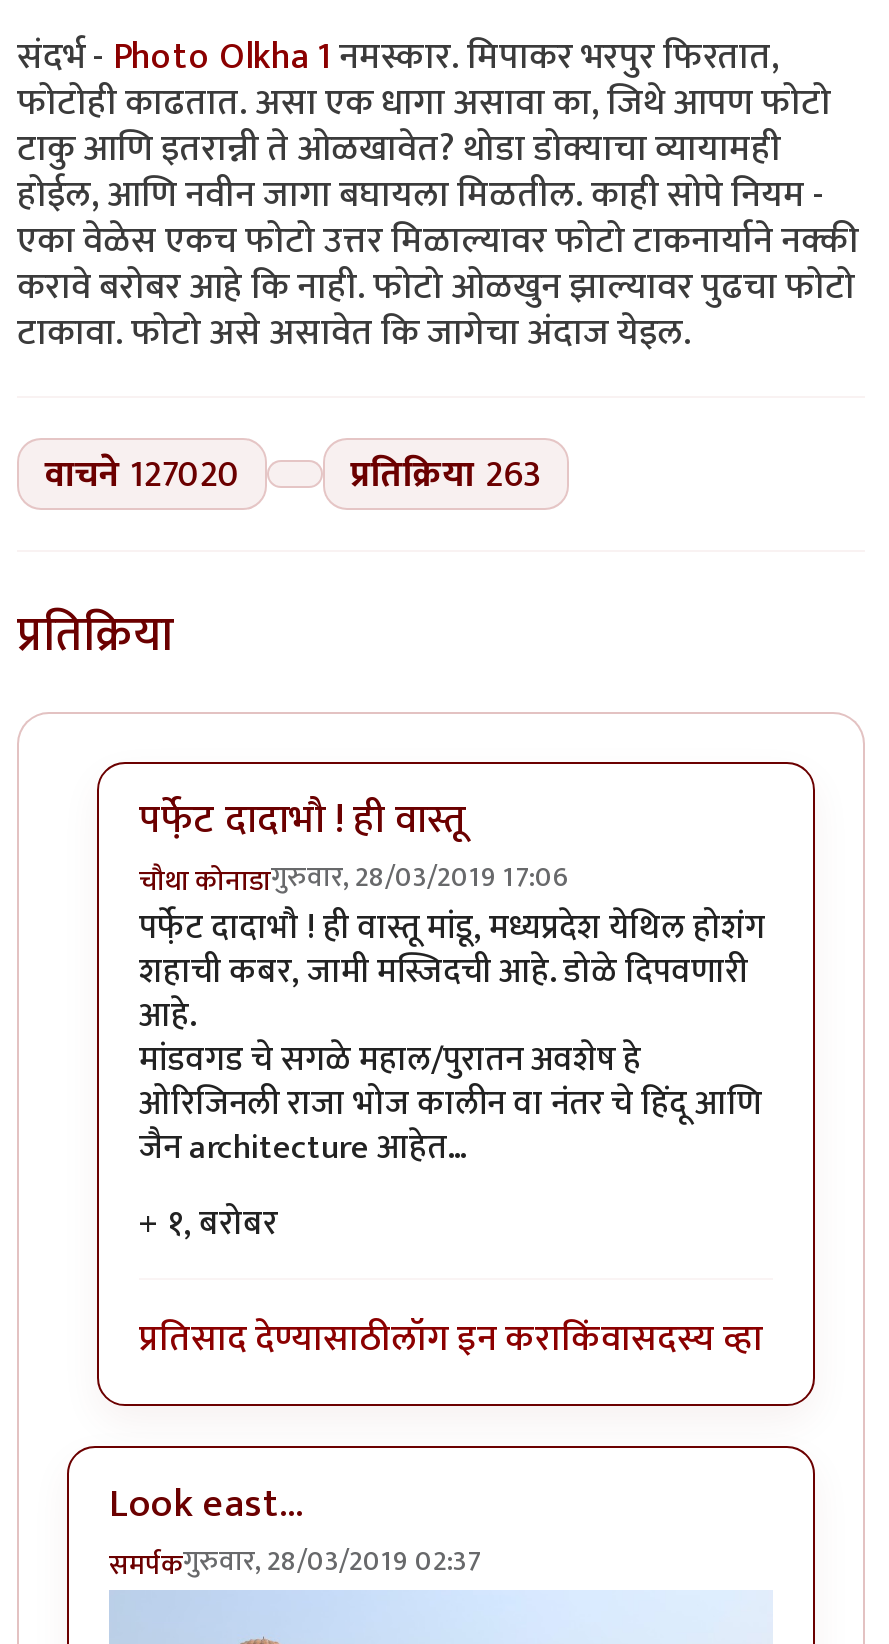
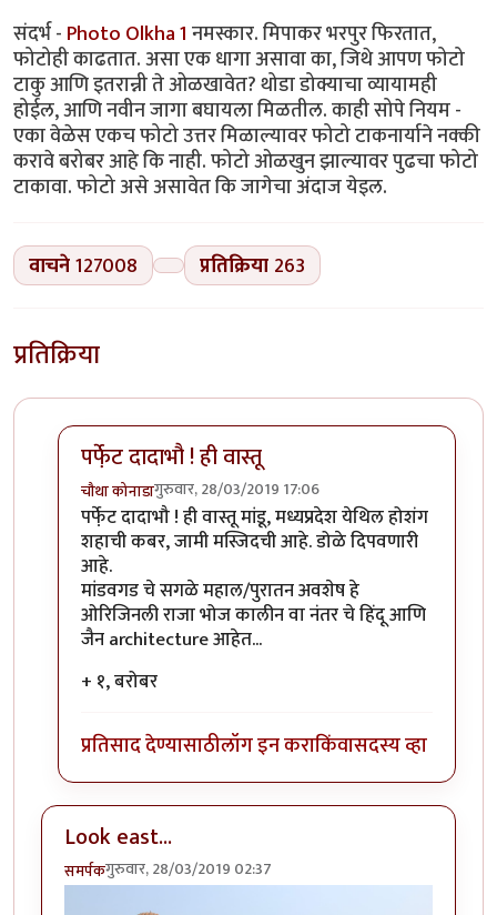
- वाचने 127020 प्रतिक्रिया 263
+ वाचने 127008 प्रतिक्रिया 263
